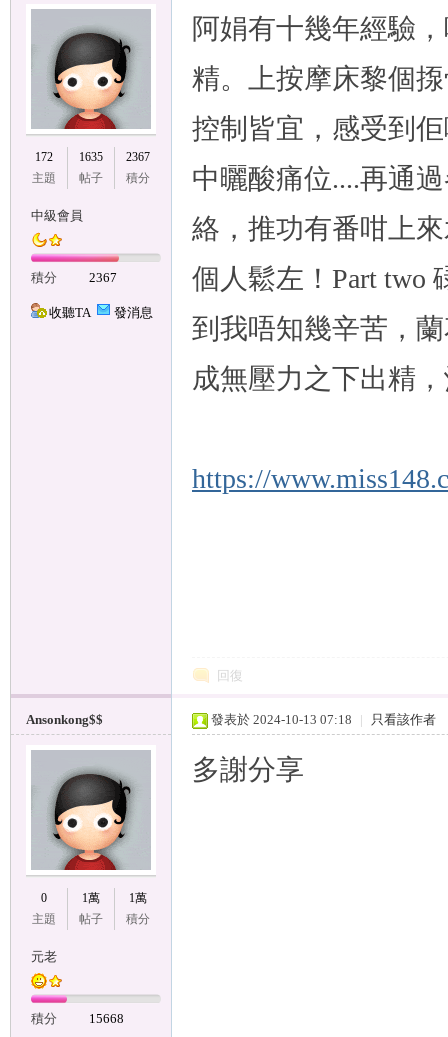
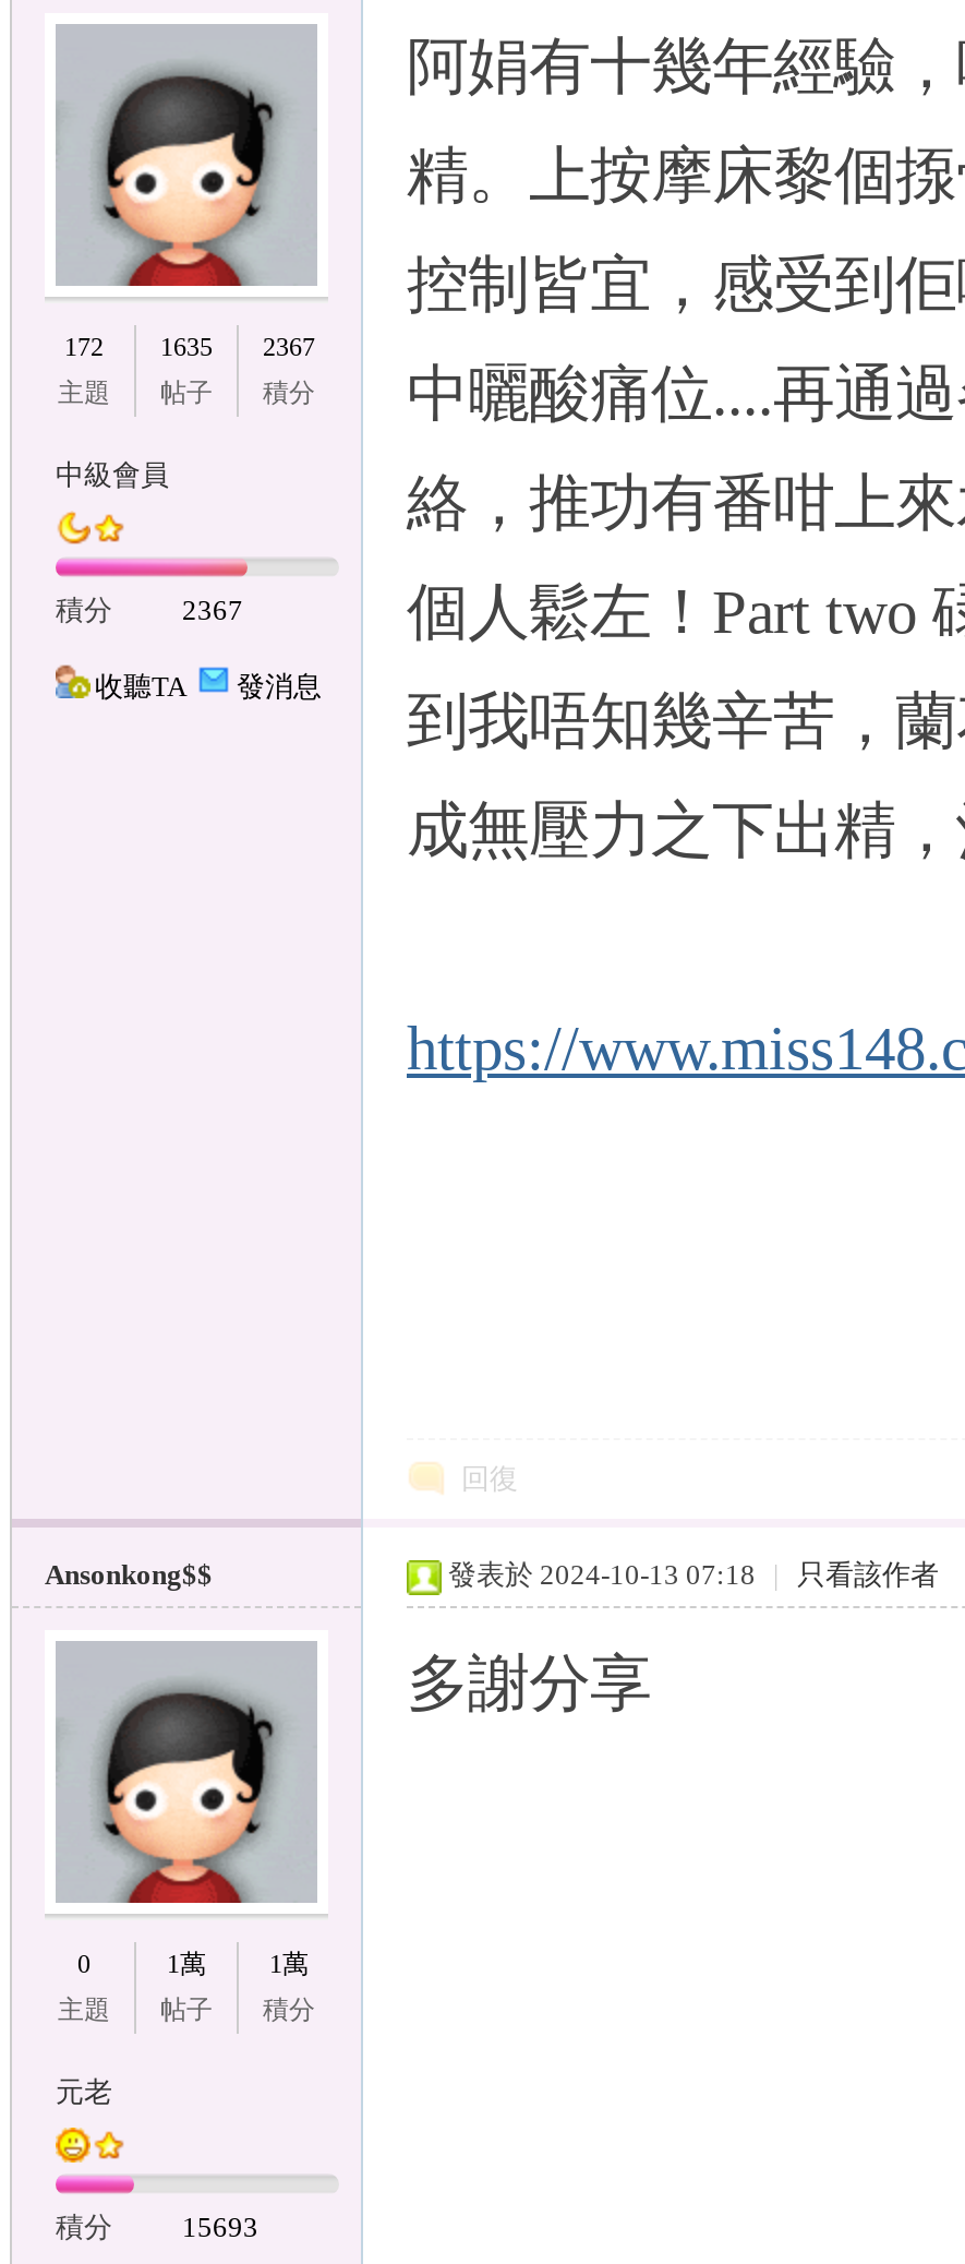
- 15668
+ 15693
